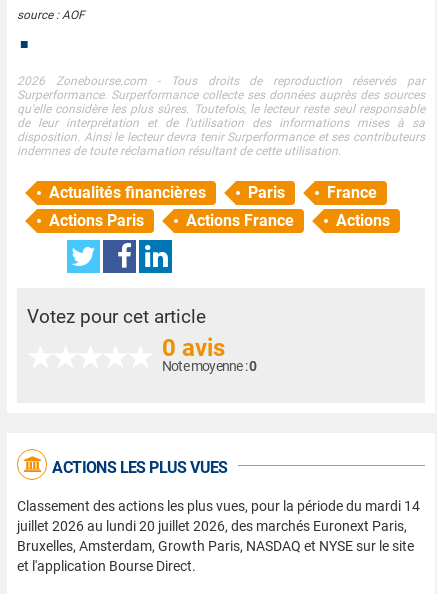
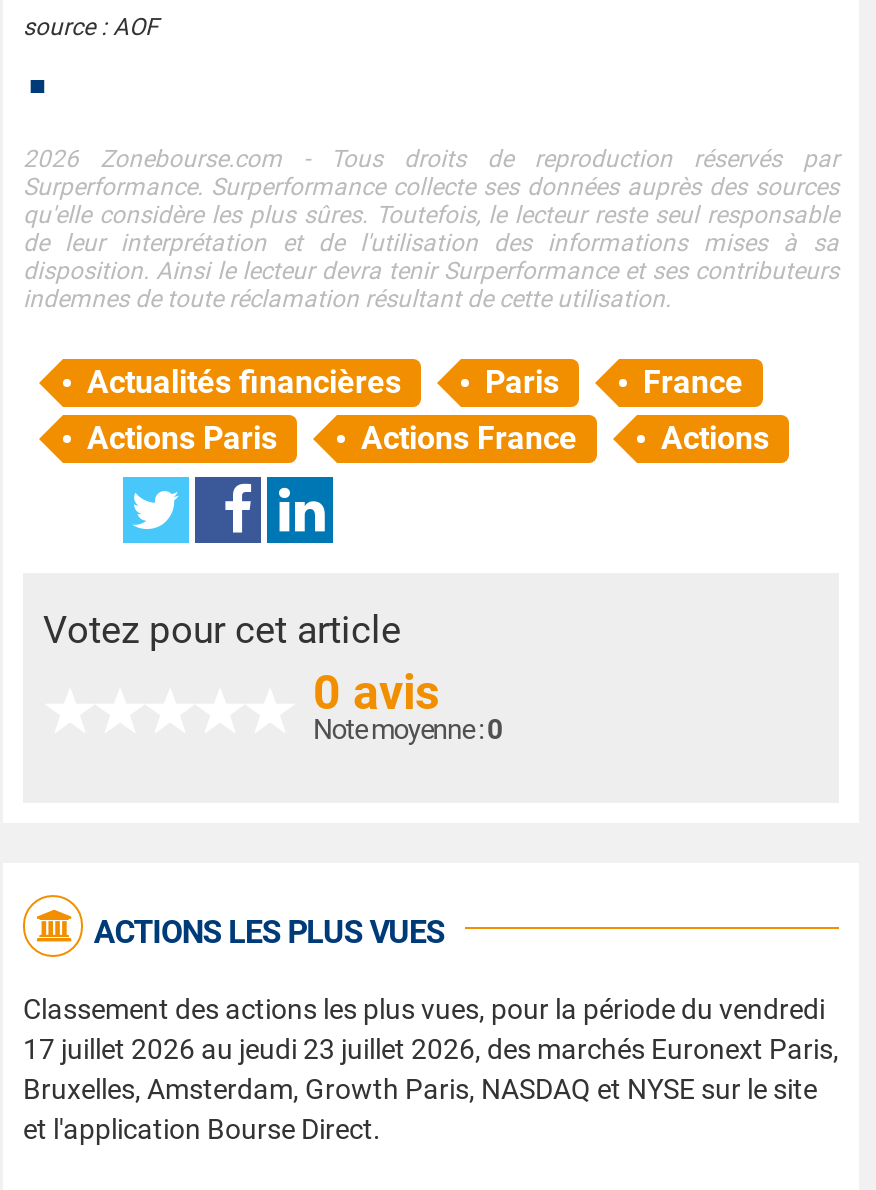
- Classement des actions les plus vues, pour la période du mardi 14
- juillet 2026 au lundi 20 juillet 2026, des marchés Euronext Paris,
+ Classement des actions les plus vues, pour la période du vendredi
+ 17 juillet 2026 au jeudi 23 juillet 2026, des marchés Euronext Paris,
